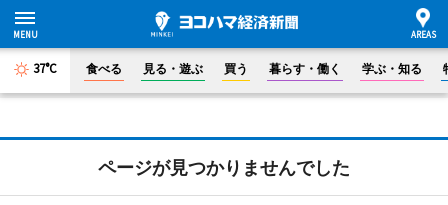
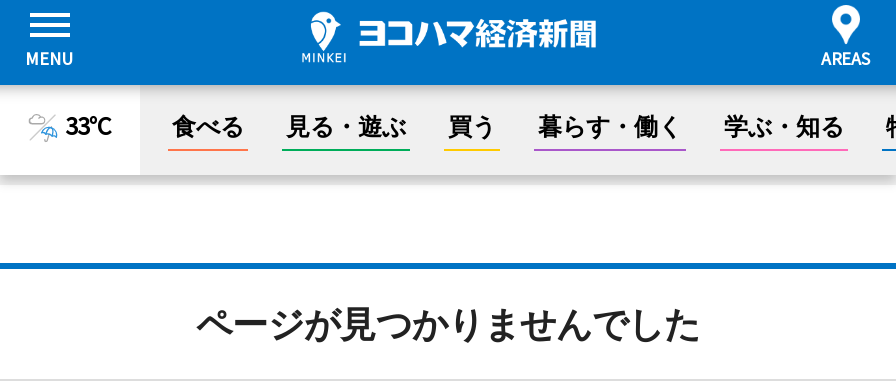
- 37°C
+ 33°C
